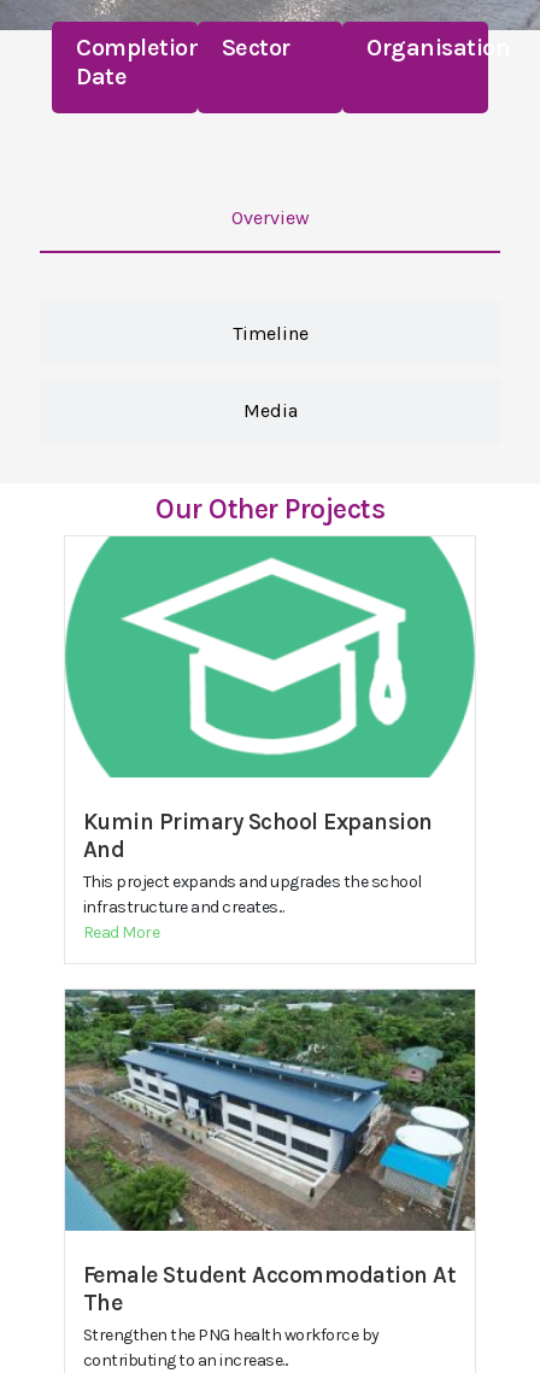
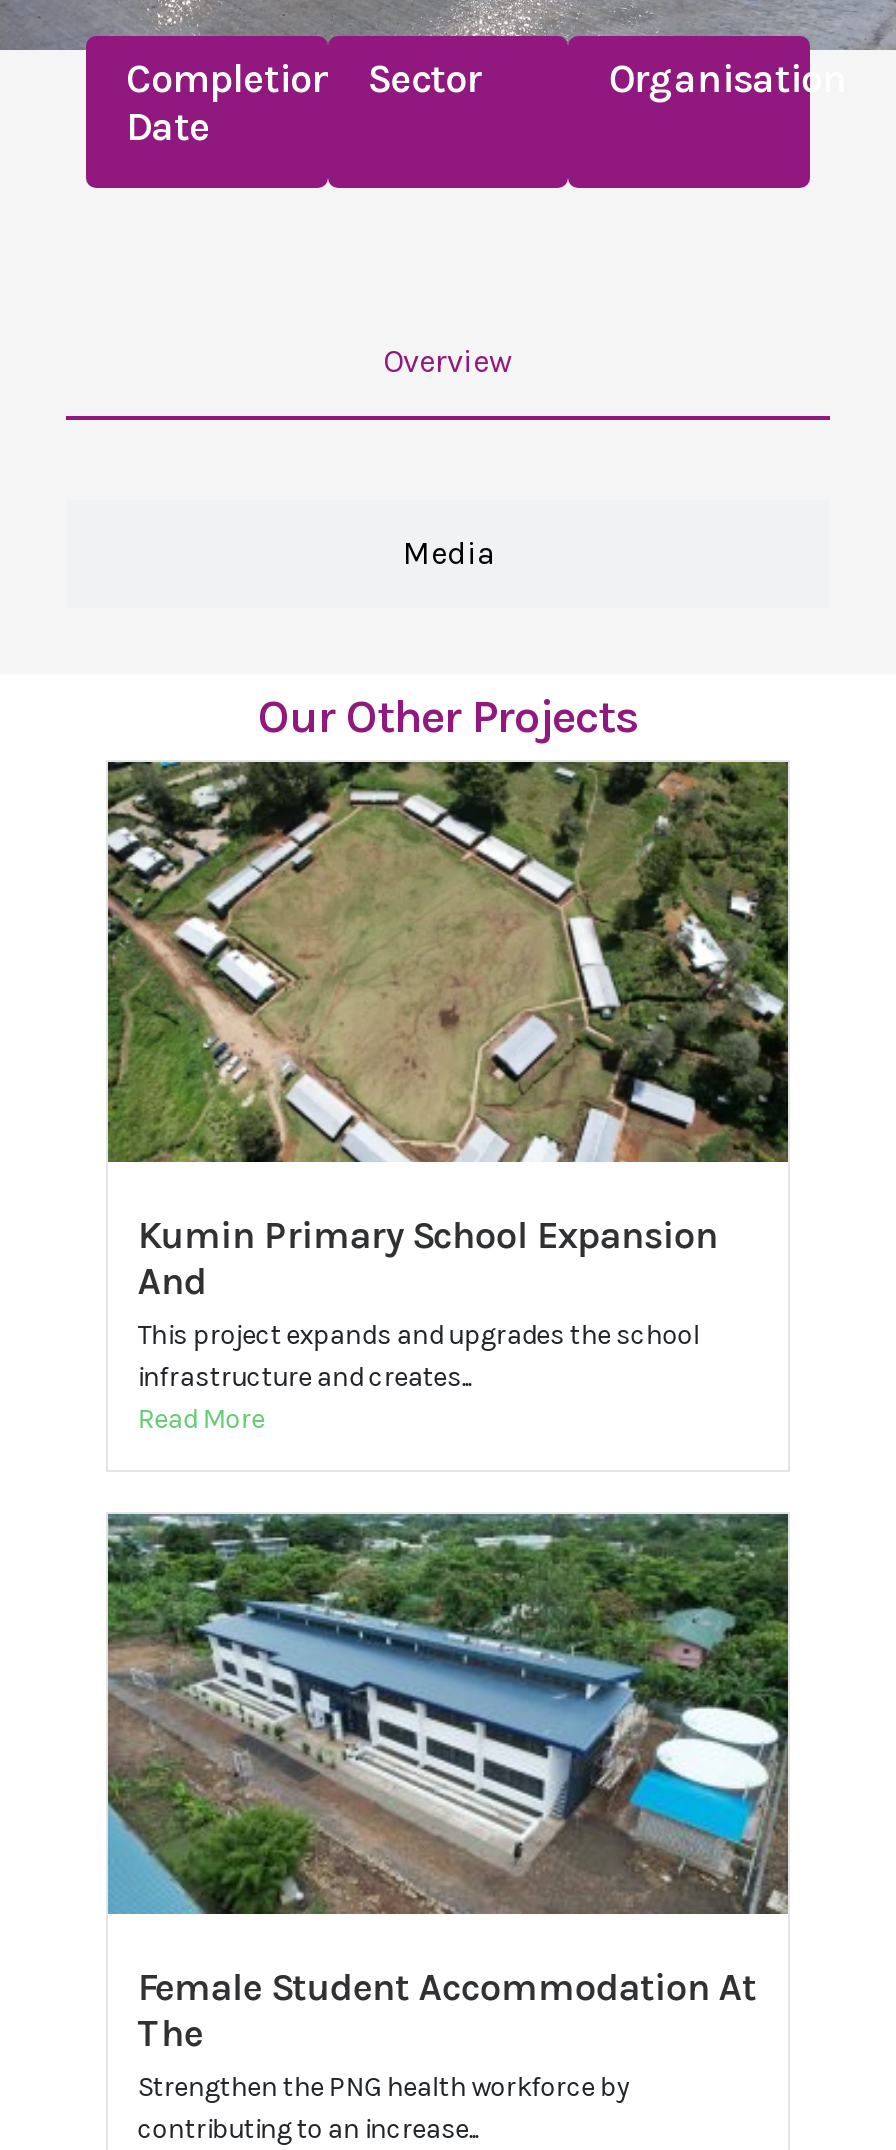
- Timeline

- [image]
+ [image]
